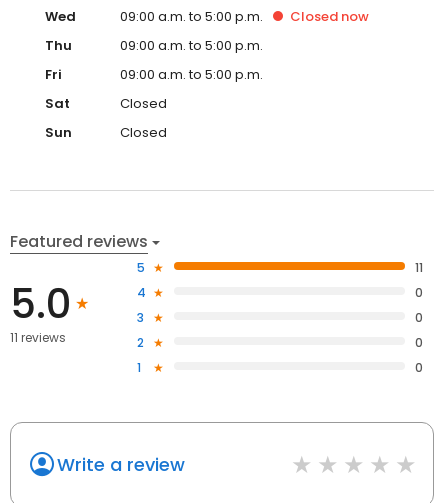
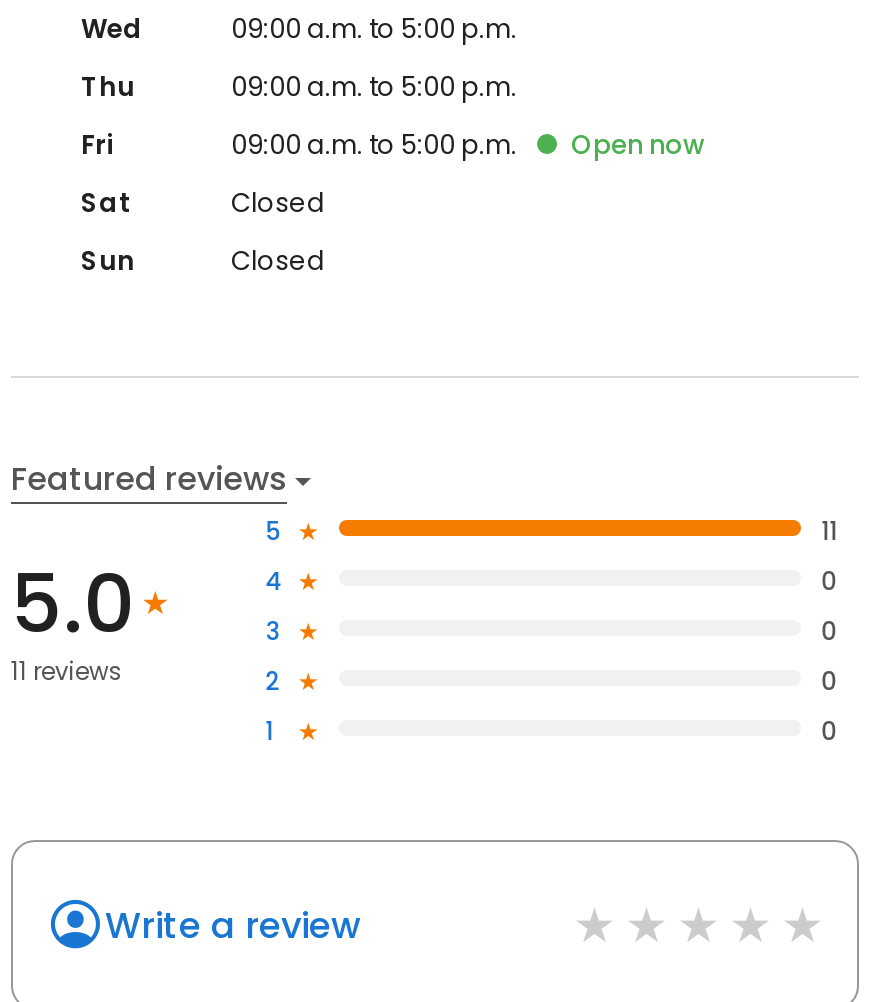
- Closed now

+ Open now
